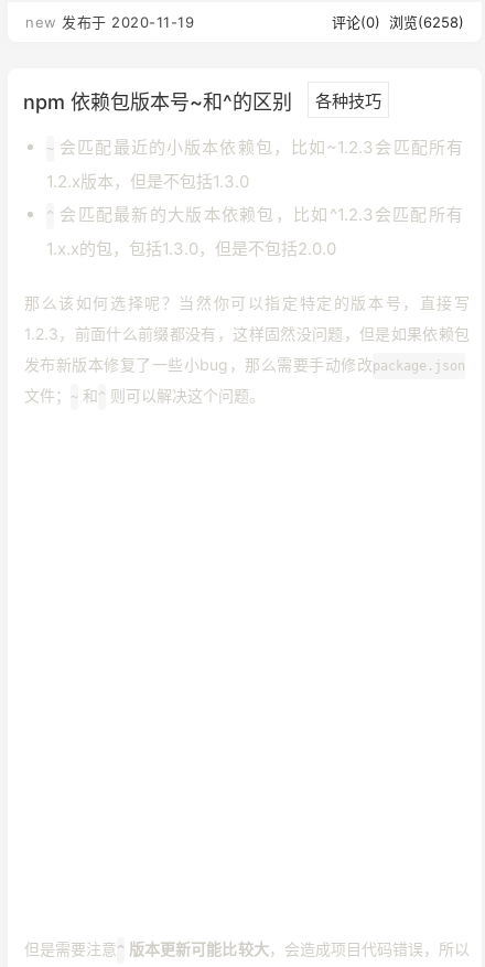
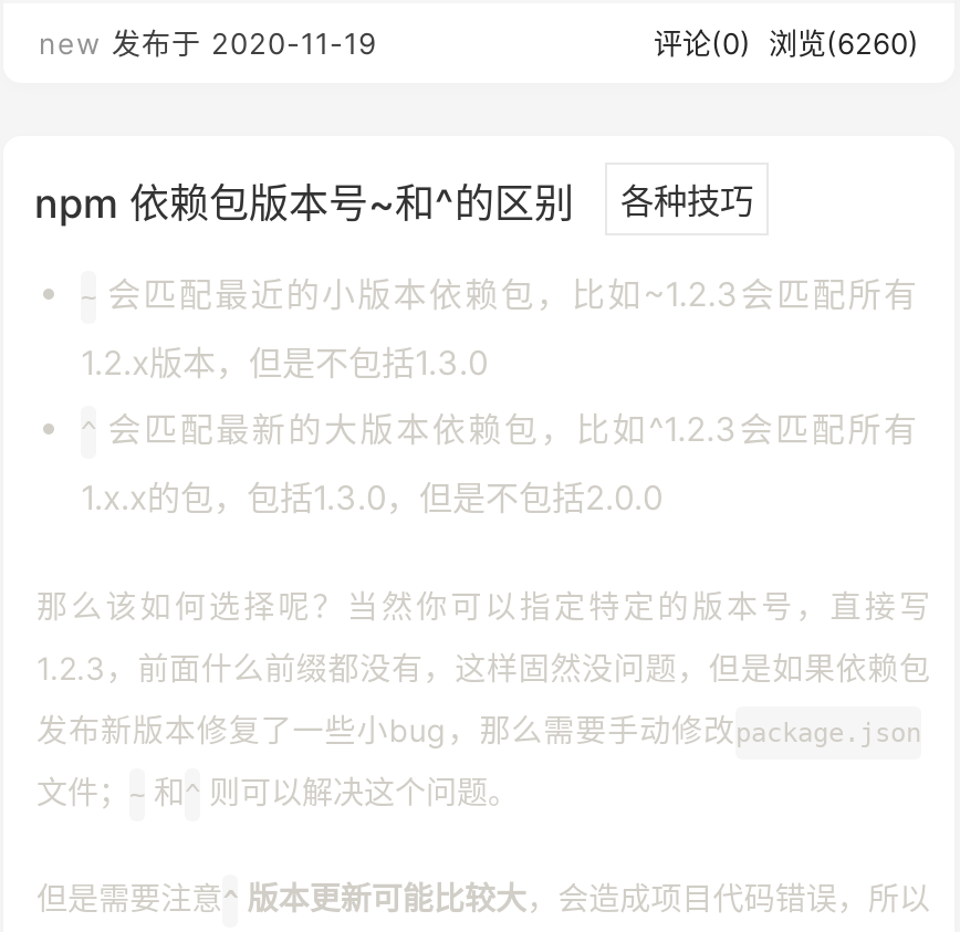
- 评论(0) 浏览(6258)
+ 评论(0) 浏览(6260)
